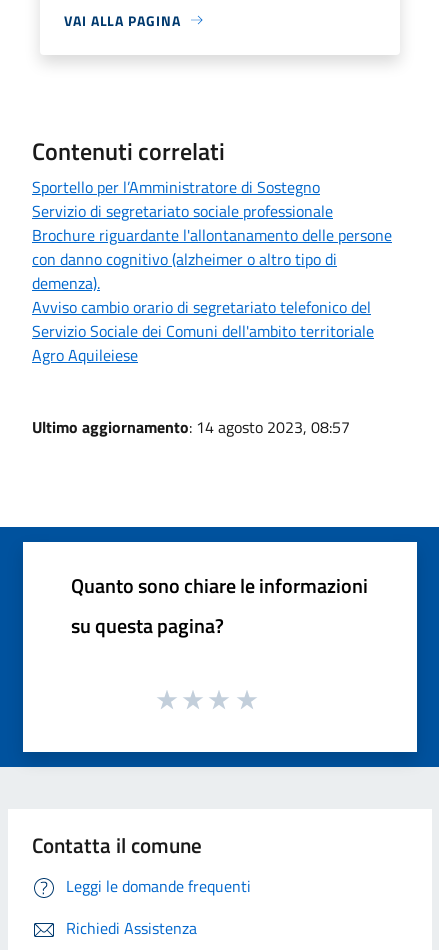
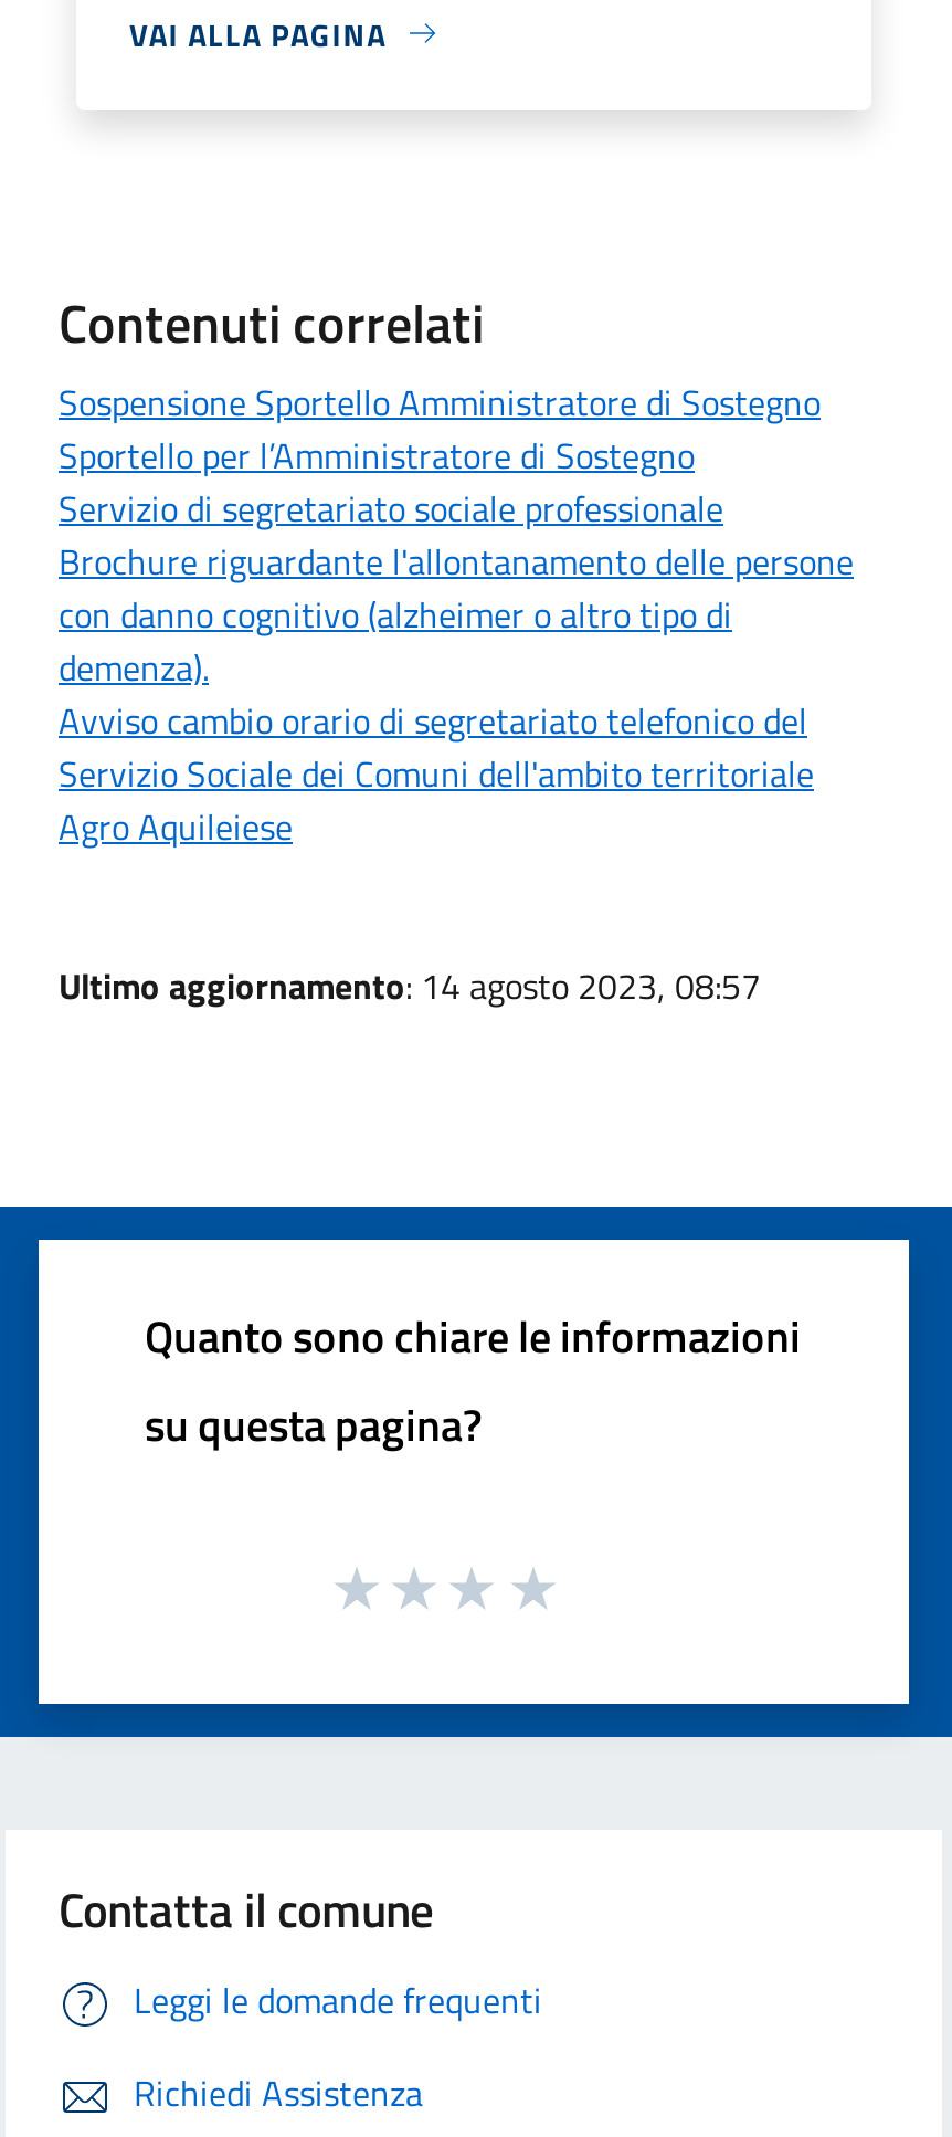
+ Sospensione Sportello Amministratore di Sostegno
